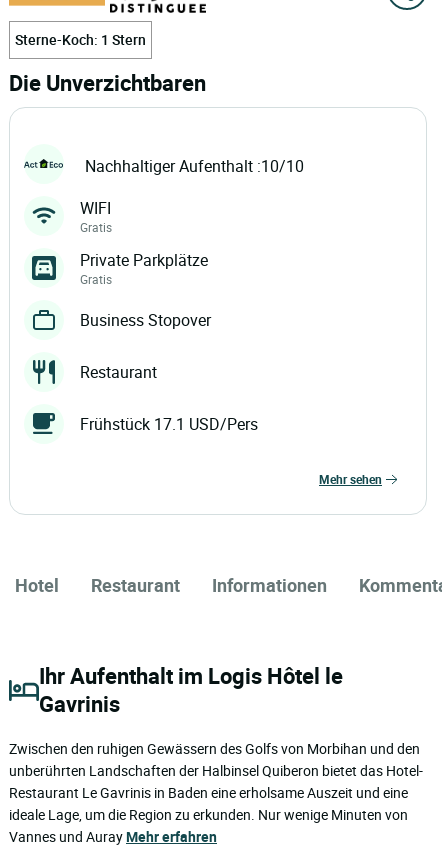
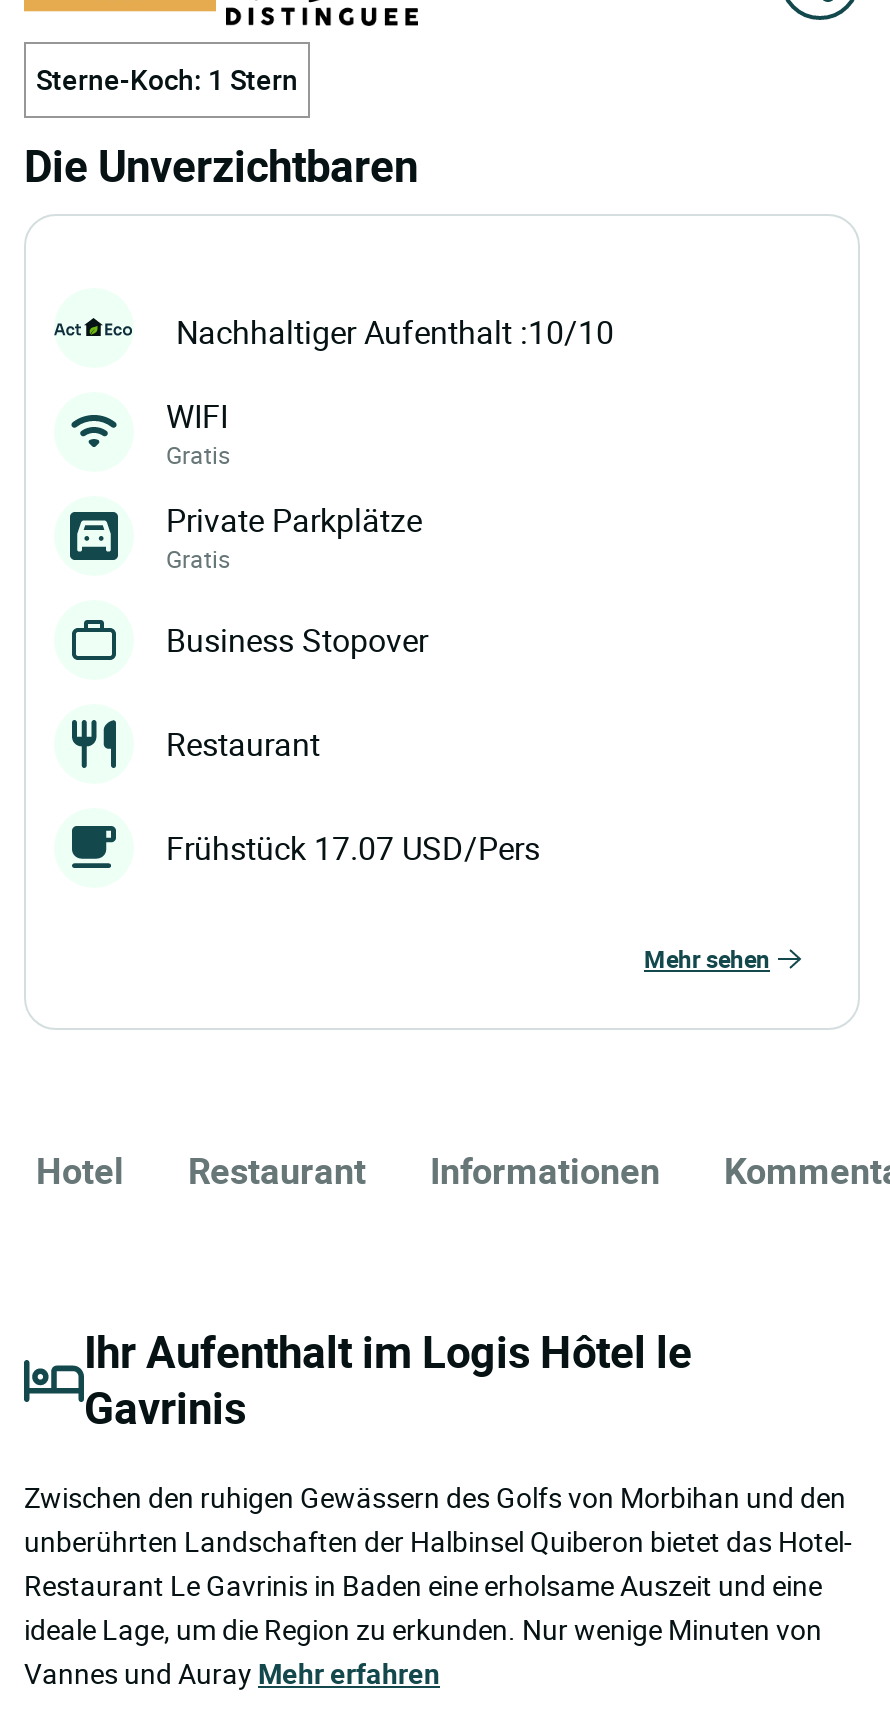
- Frühstück 17.1 USD/Pers
+ Frühstück 17.07 USD/Pers
